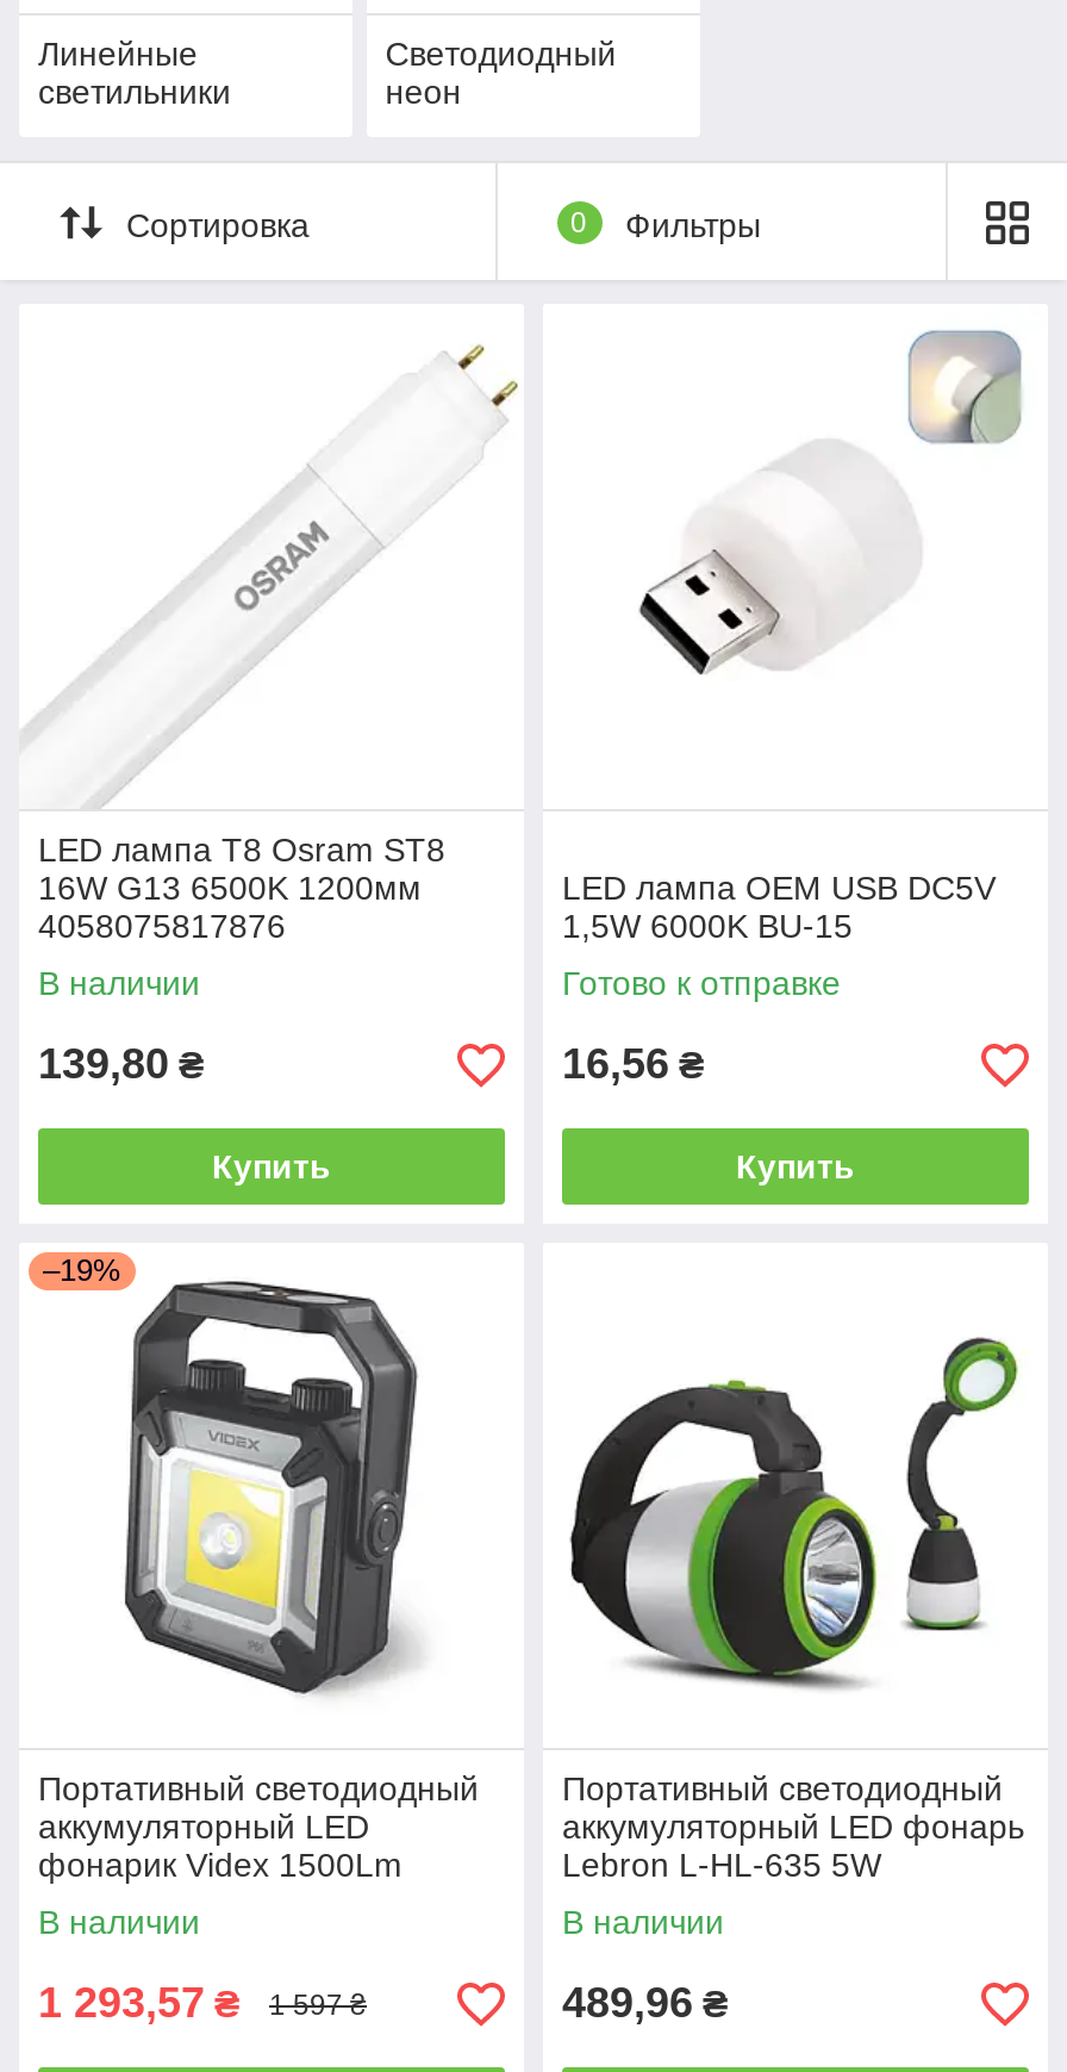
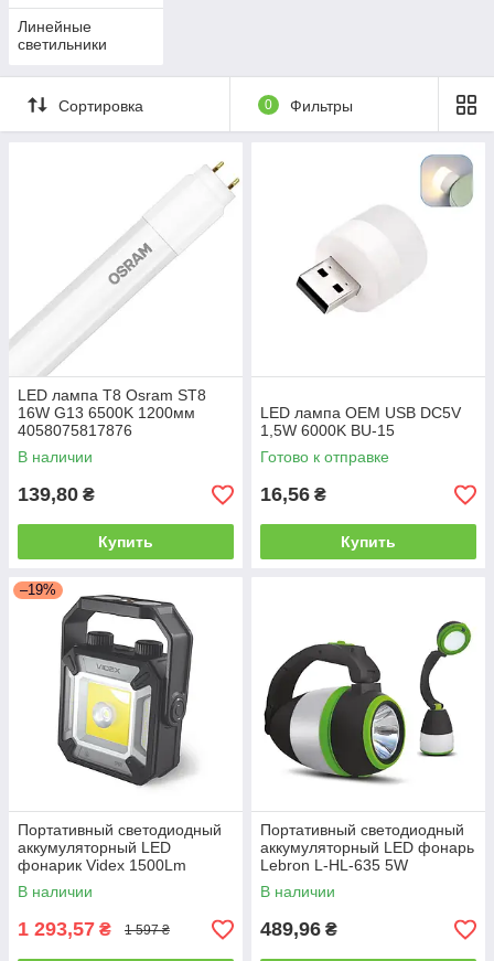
- Светодиодный
- неон
